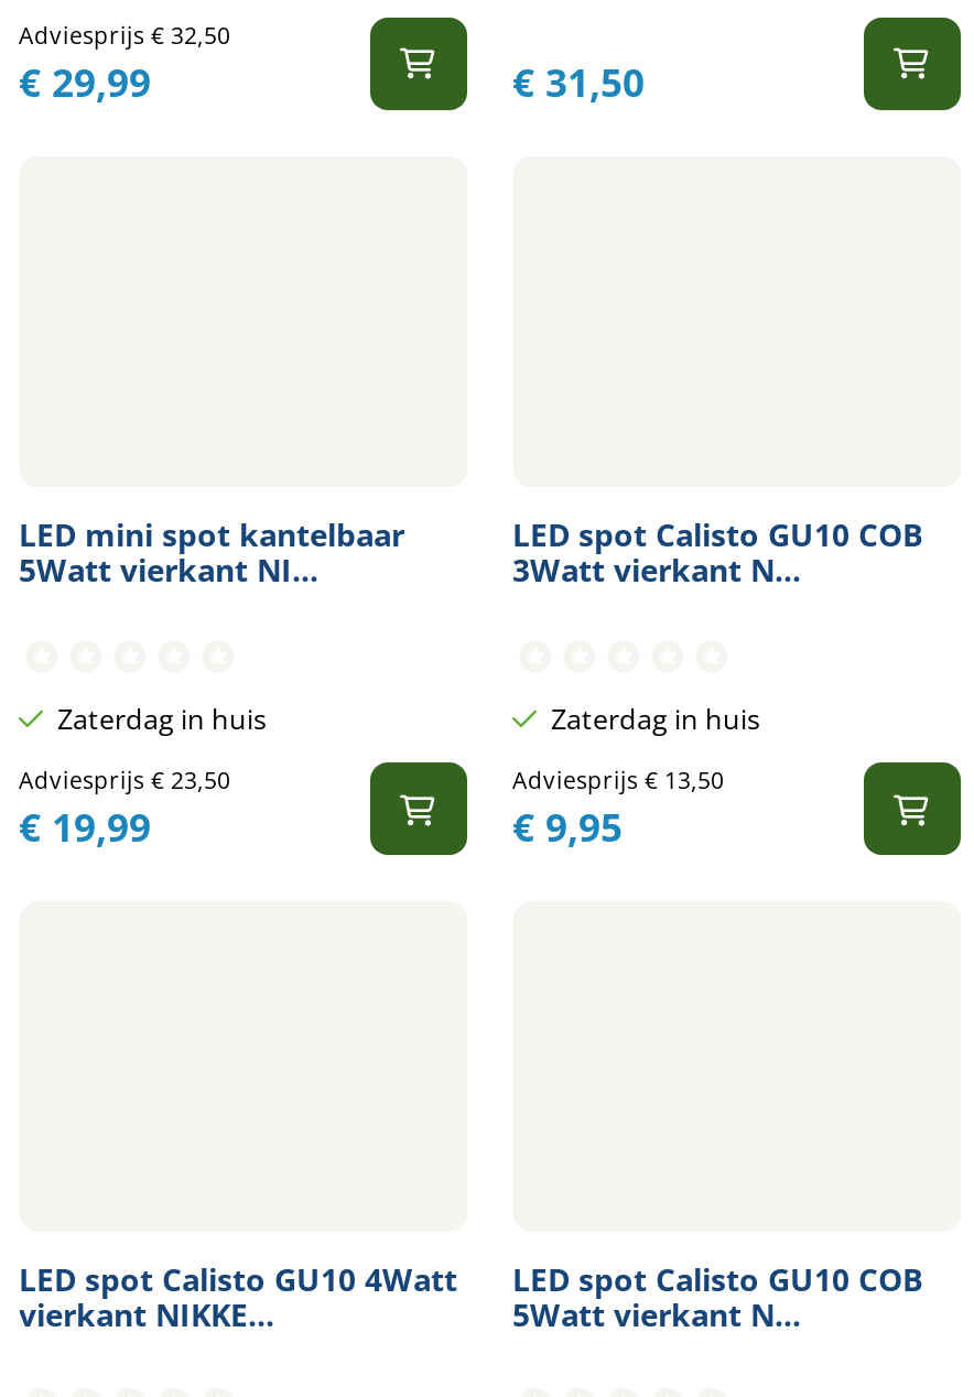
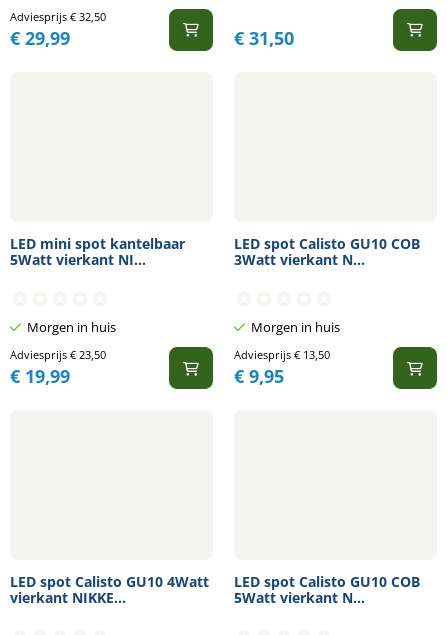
- Zaterdag in huis
+ Morgen in huis

- Zaterdag in huis
+ Morgen in huis
